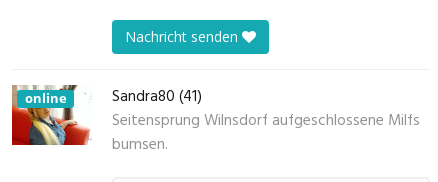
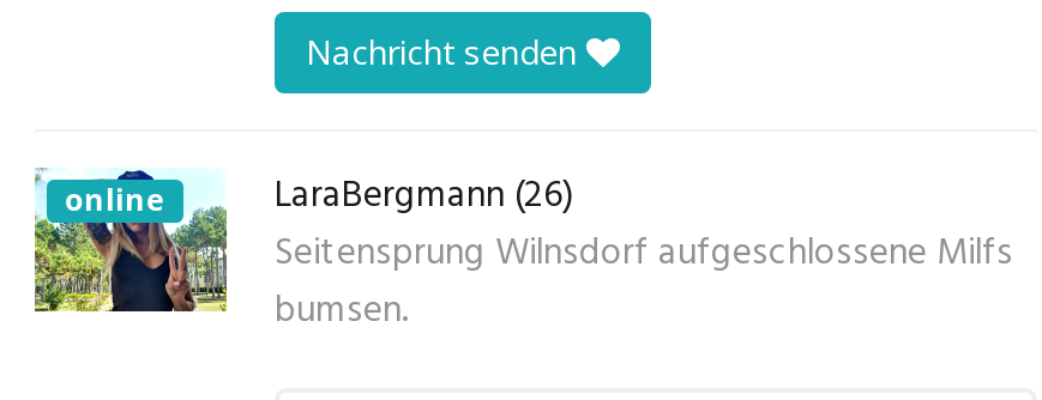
- [image]
- Sandra80 (41)
+ [image]
+ LaraBergmann (26)
